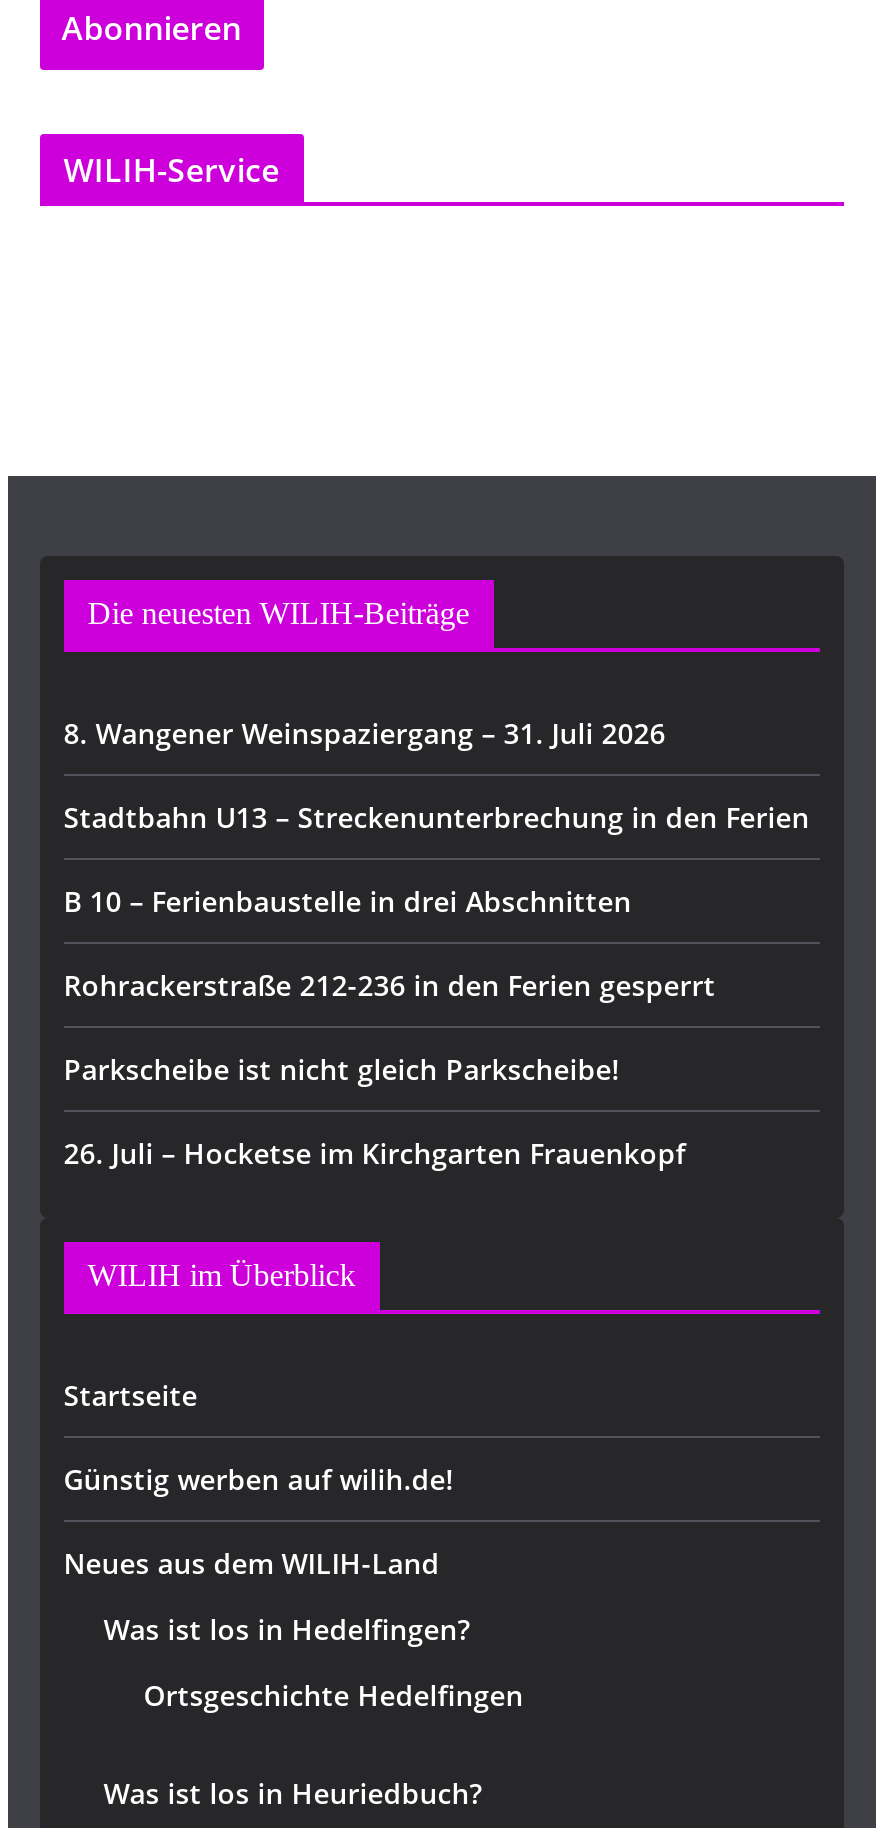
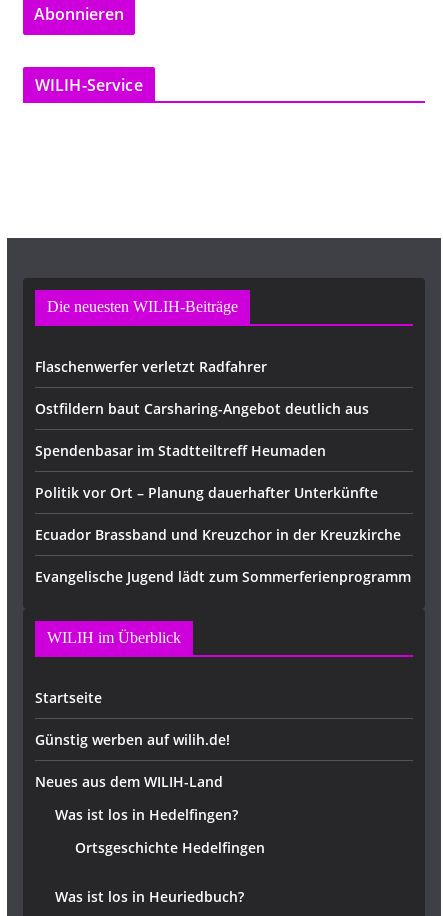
- 8. Wangener Weinspaziergang – 31. Juli 2026
+ Flaschenwerfer verletzt Radfahrer

- Stadtbahn U13 – Streckenunterbrechung in den Ferien
+ Ostfildern baut Carsharing-Angebot deutlich aus

- B 10 – Ferienbaustelle in drei Abschnitten
+ Spendenbasar im Stadtteiltreff Heumaden

- Rohrackerstraße 212-236 in den Ferien gesperrt
+ Politik vor Ort – Planung dauerhafter Unterkünfte

- Parkscheibe ist nicht gleich Parkscheibe!
+ Ecuador Brassband und Kreuzchor in der Kreuzkirche

- 26. Juli – Hocketse im Kirchgarten Frauenkopf
+ Evangelische Jugend lädt zum Sommerferienprogramm
